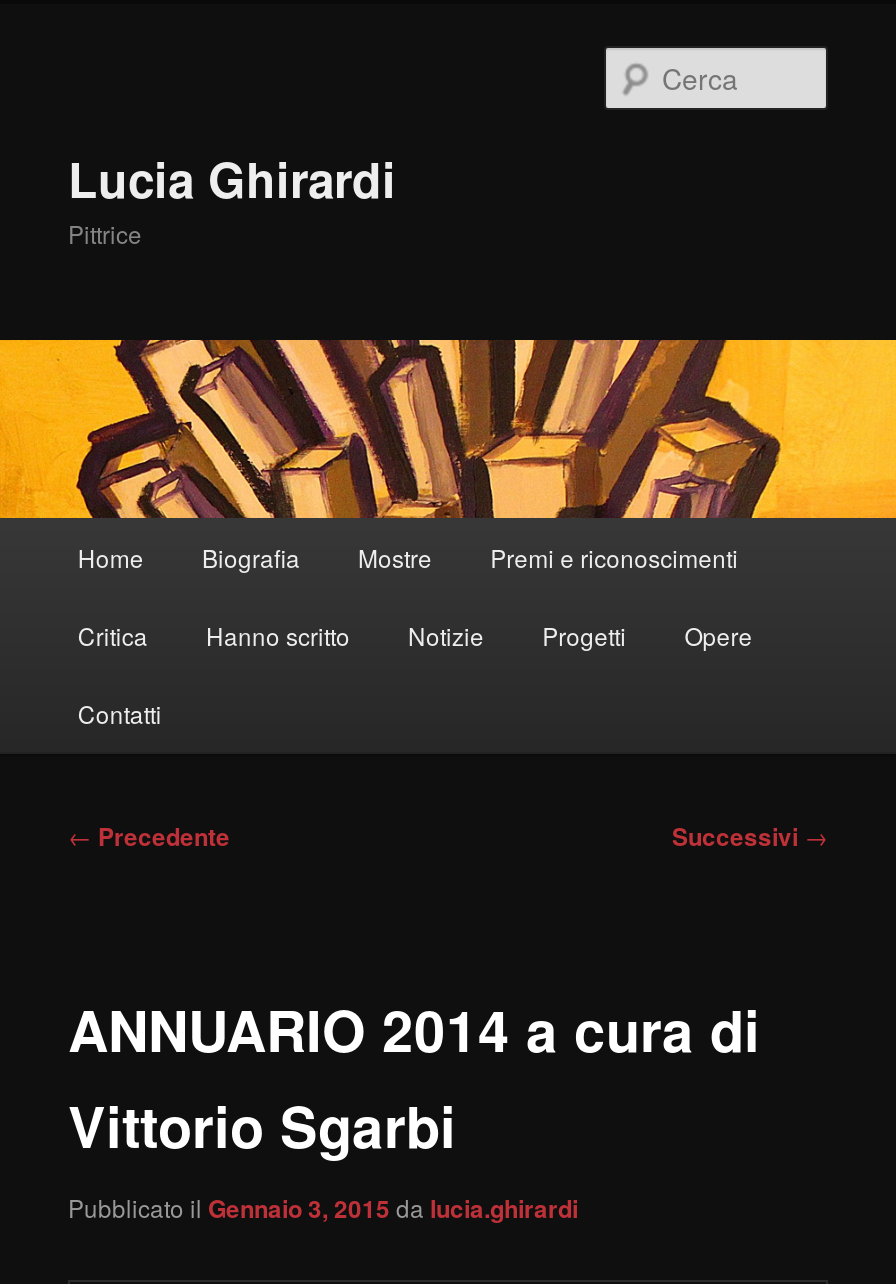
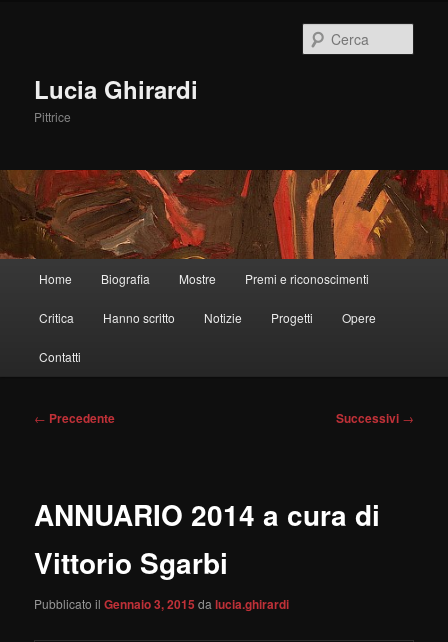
- [image]
+ [image]
